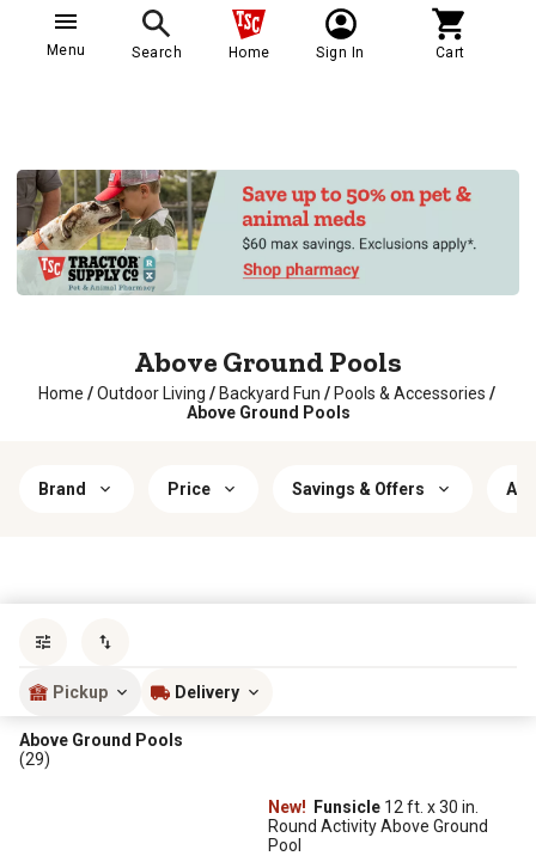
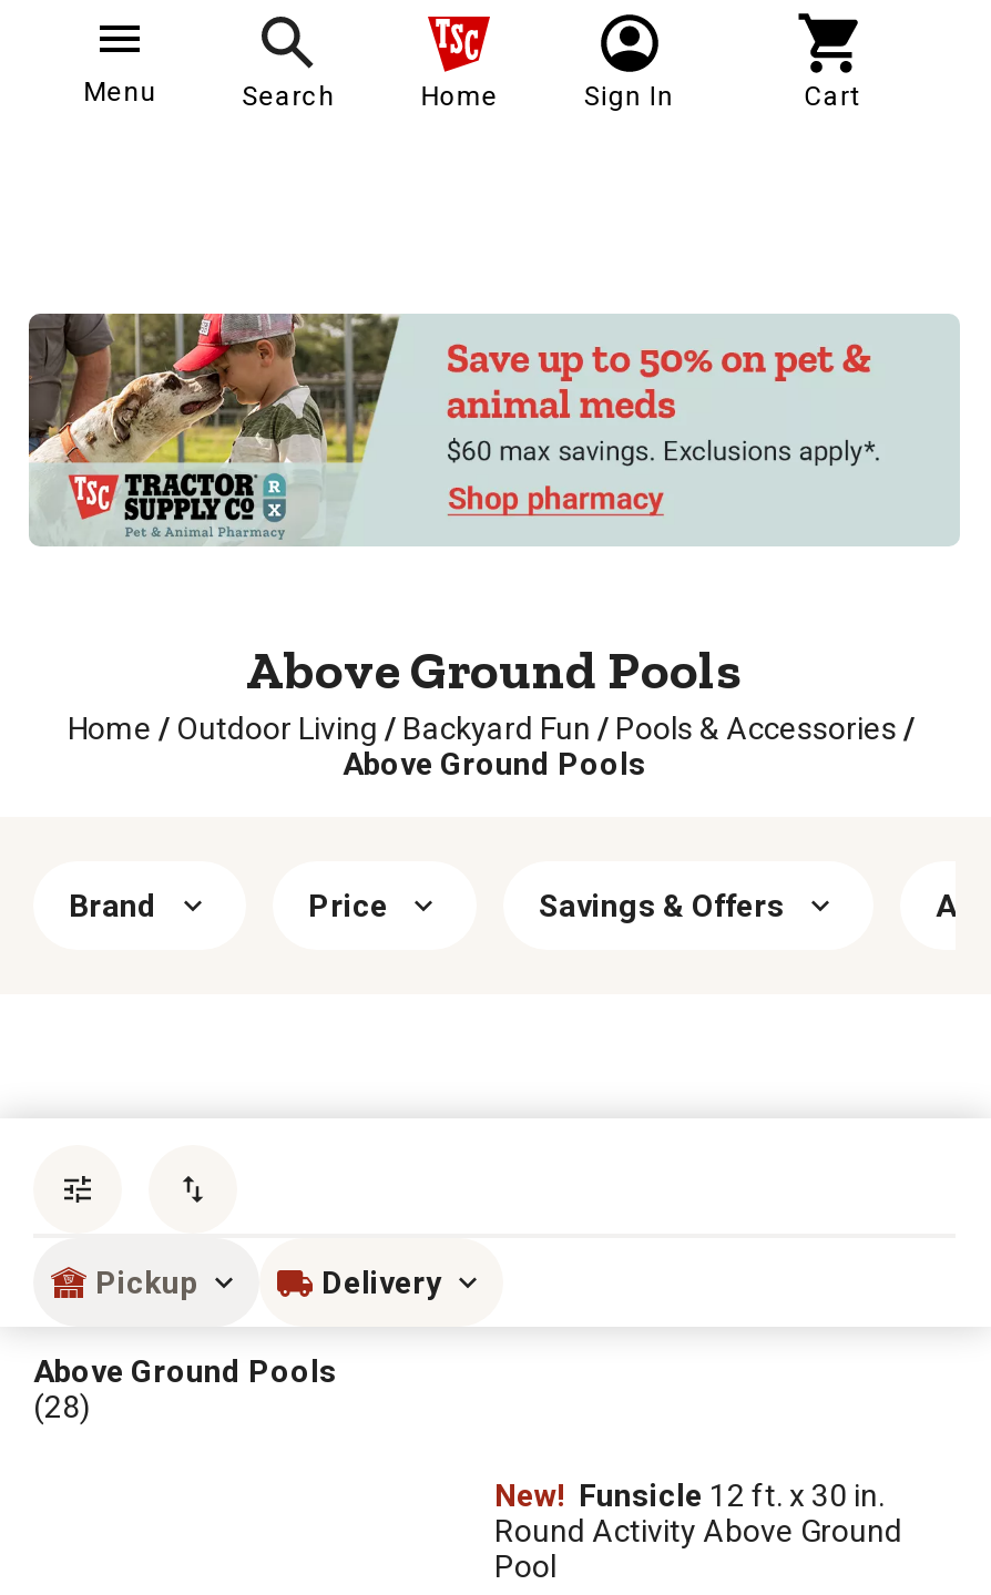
- (29)
+ (28)
